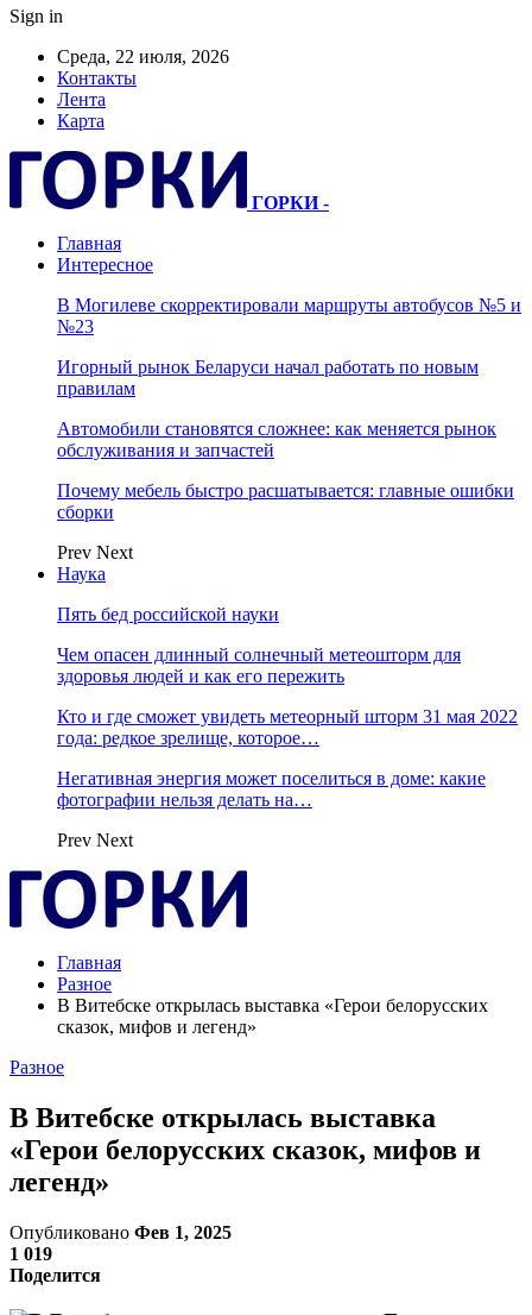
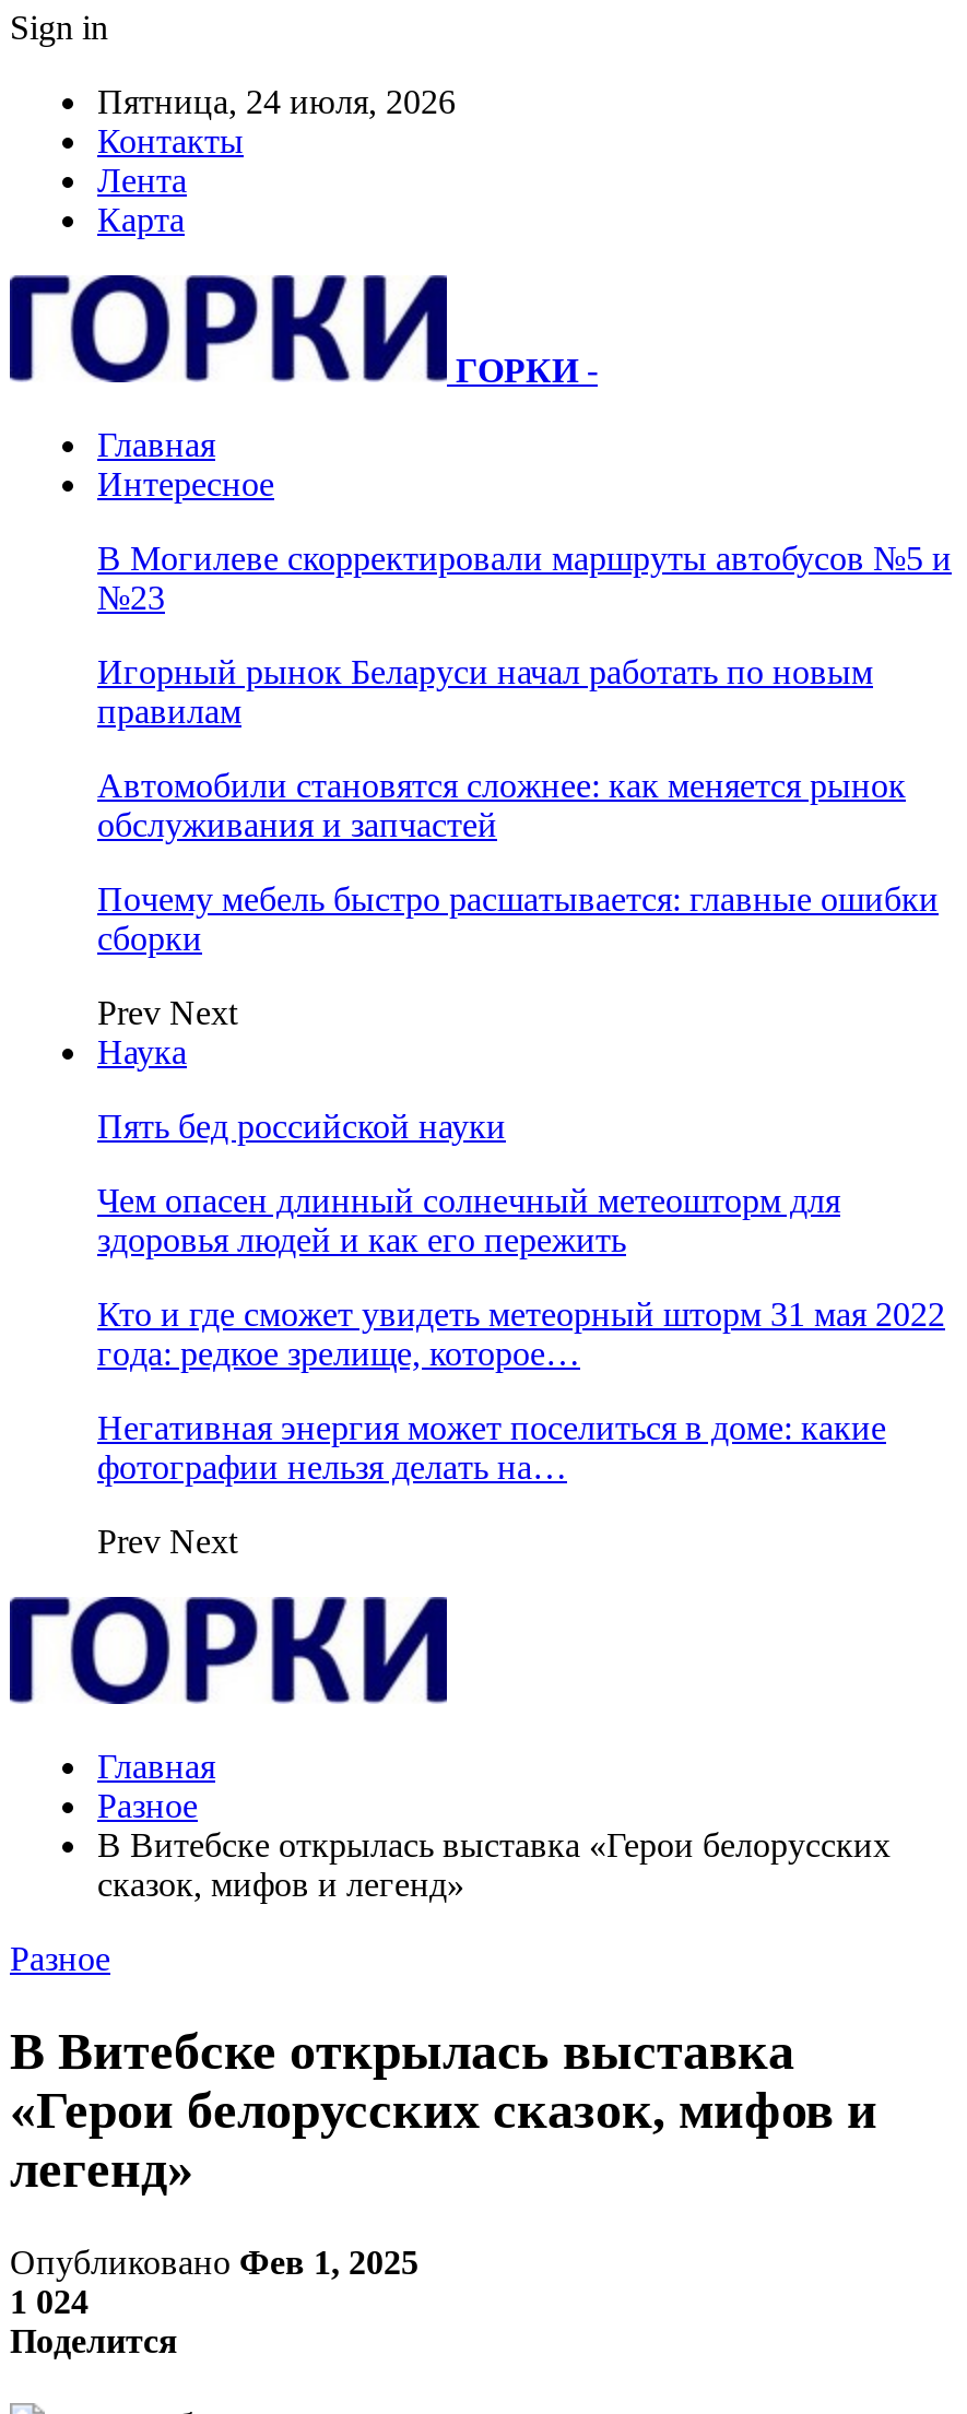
- Среда, 22 июля, 2026
+ Пятница, 24 июля, 2026

- 1 019
+ 1 024
